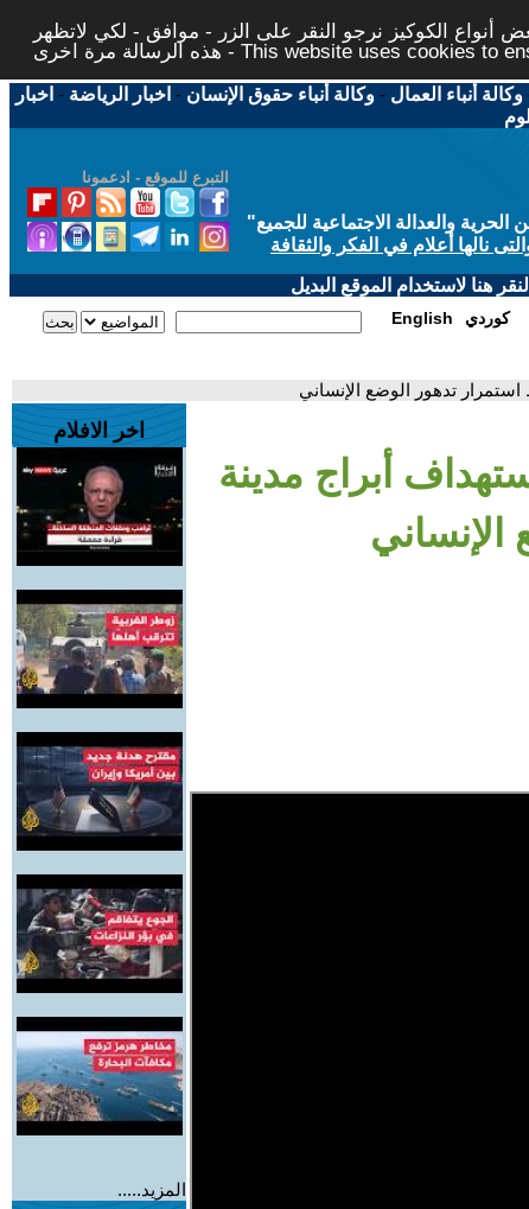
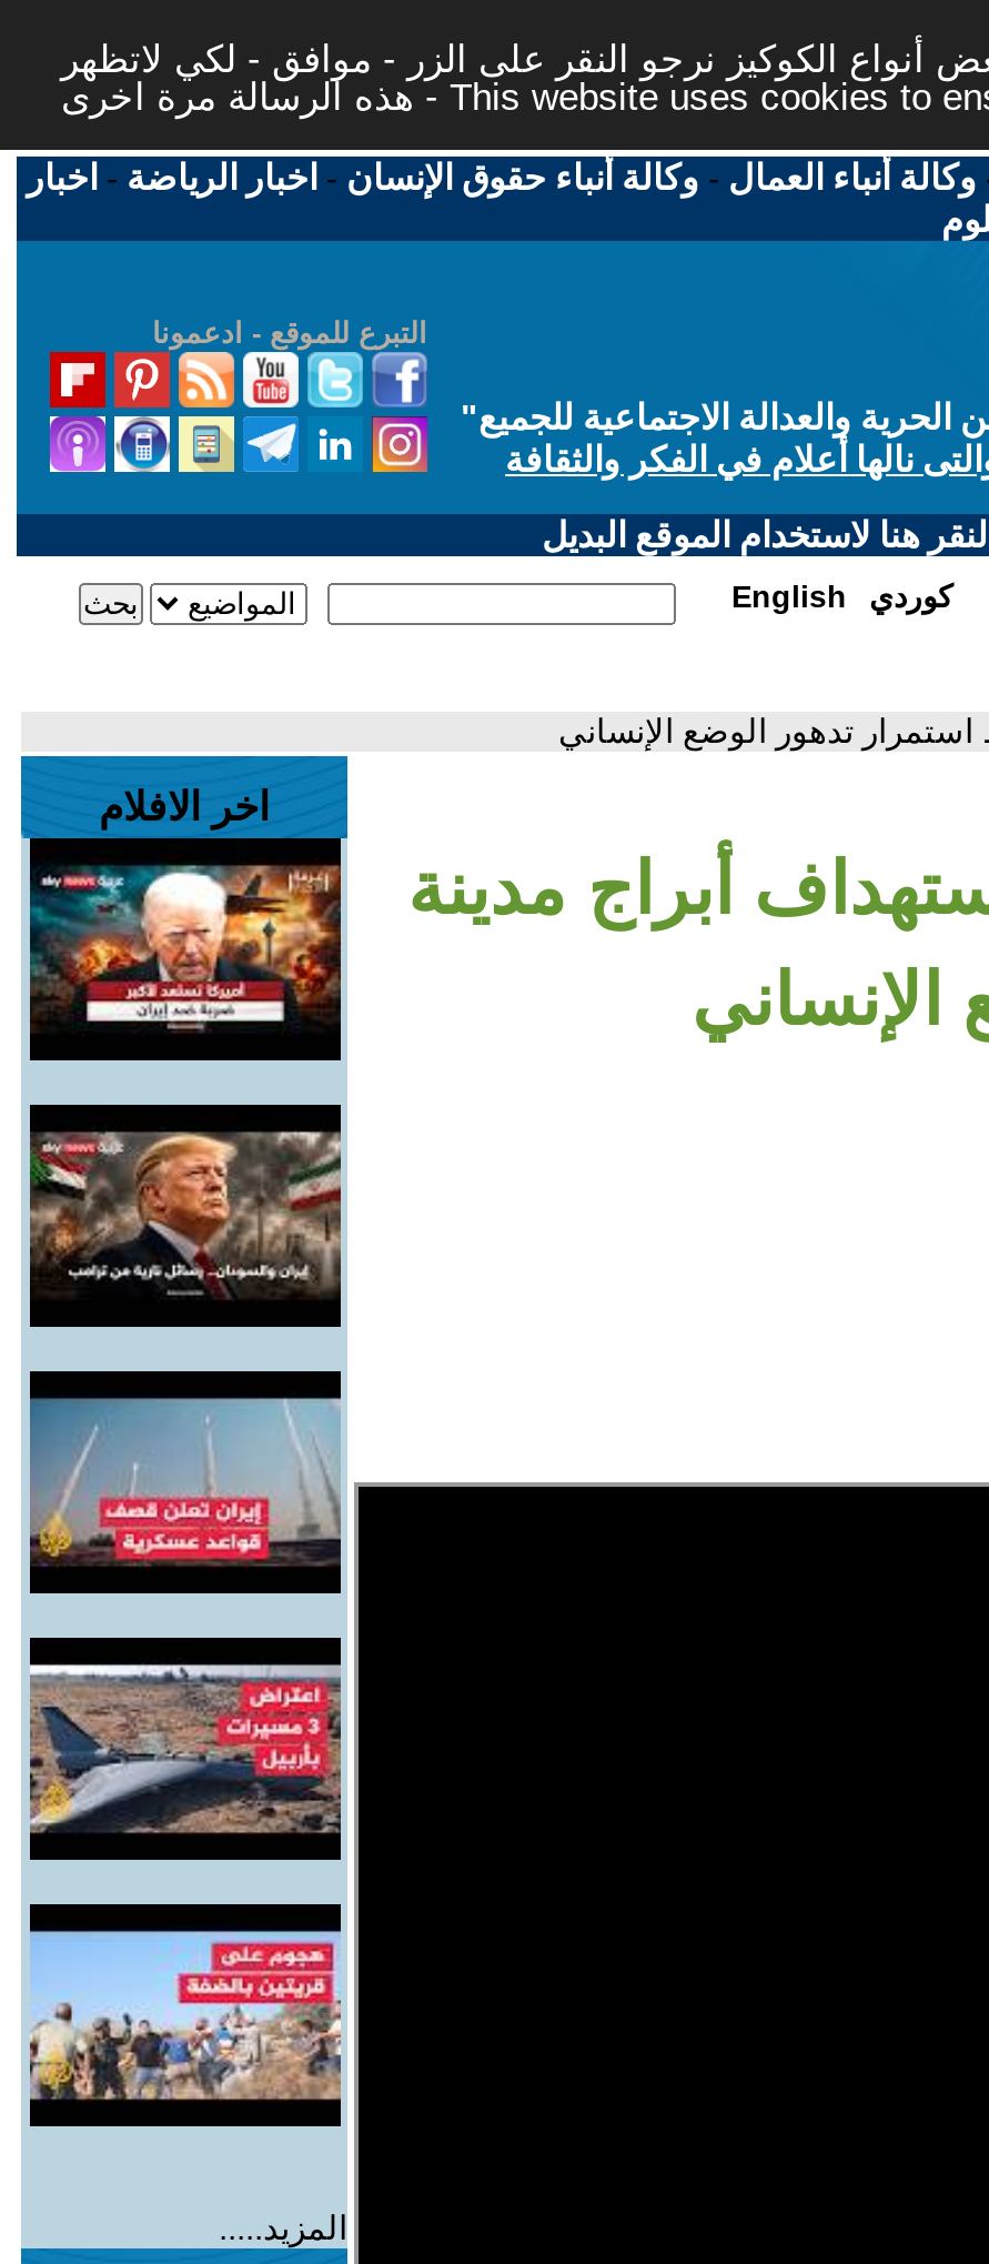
- [image]
+ [image]

- [image]
+ [image]

- [image]
+ [image]

- [image]
+ [image]

- [image]
+ [image]
